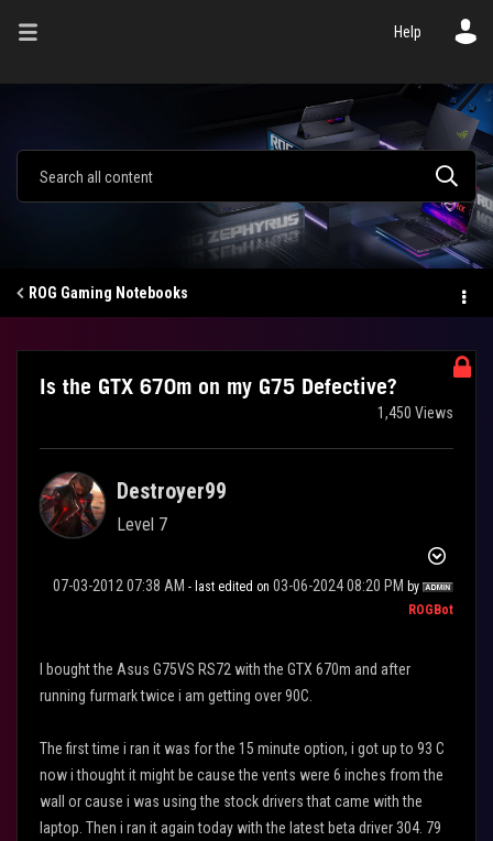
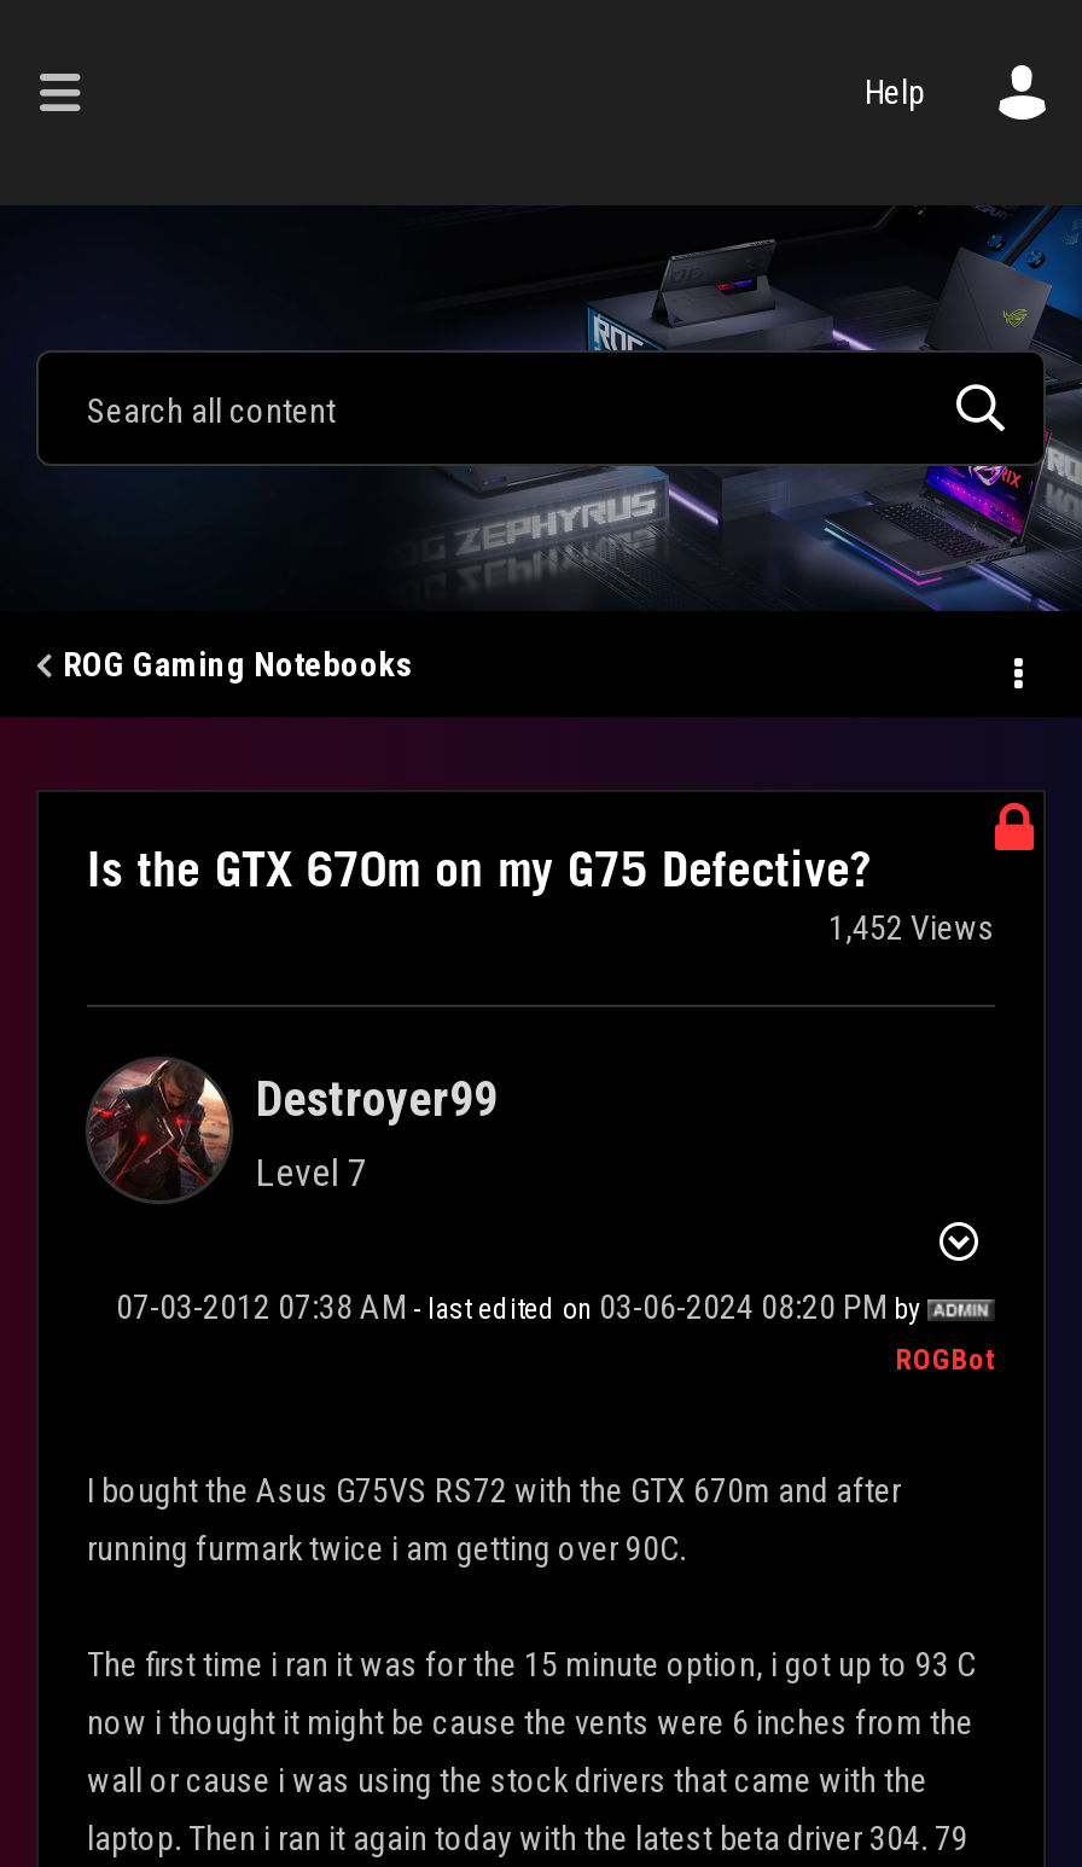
- 1,450 Views
+ 1,452 Views
